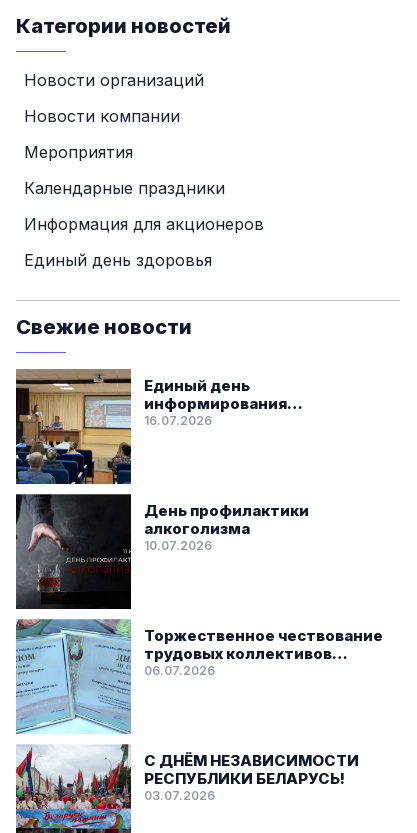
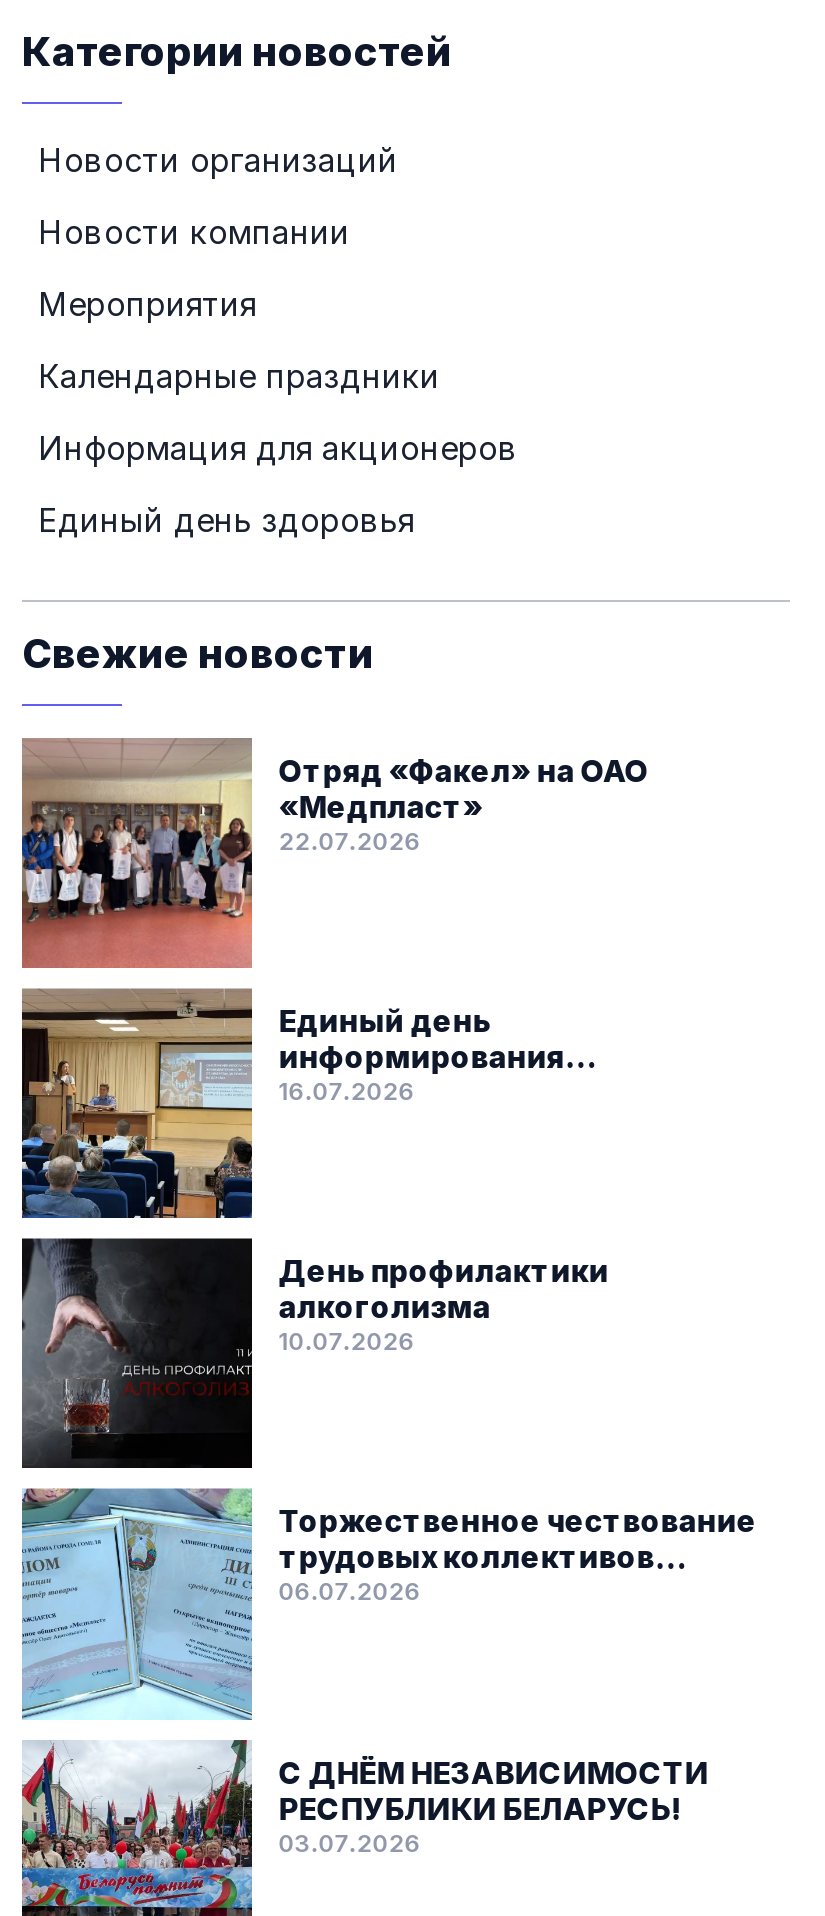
+ [image]
+ Отряд «Факел» на ОАО
+ «Медпласт»
+ 22.07.2026
